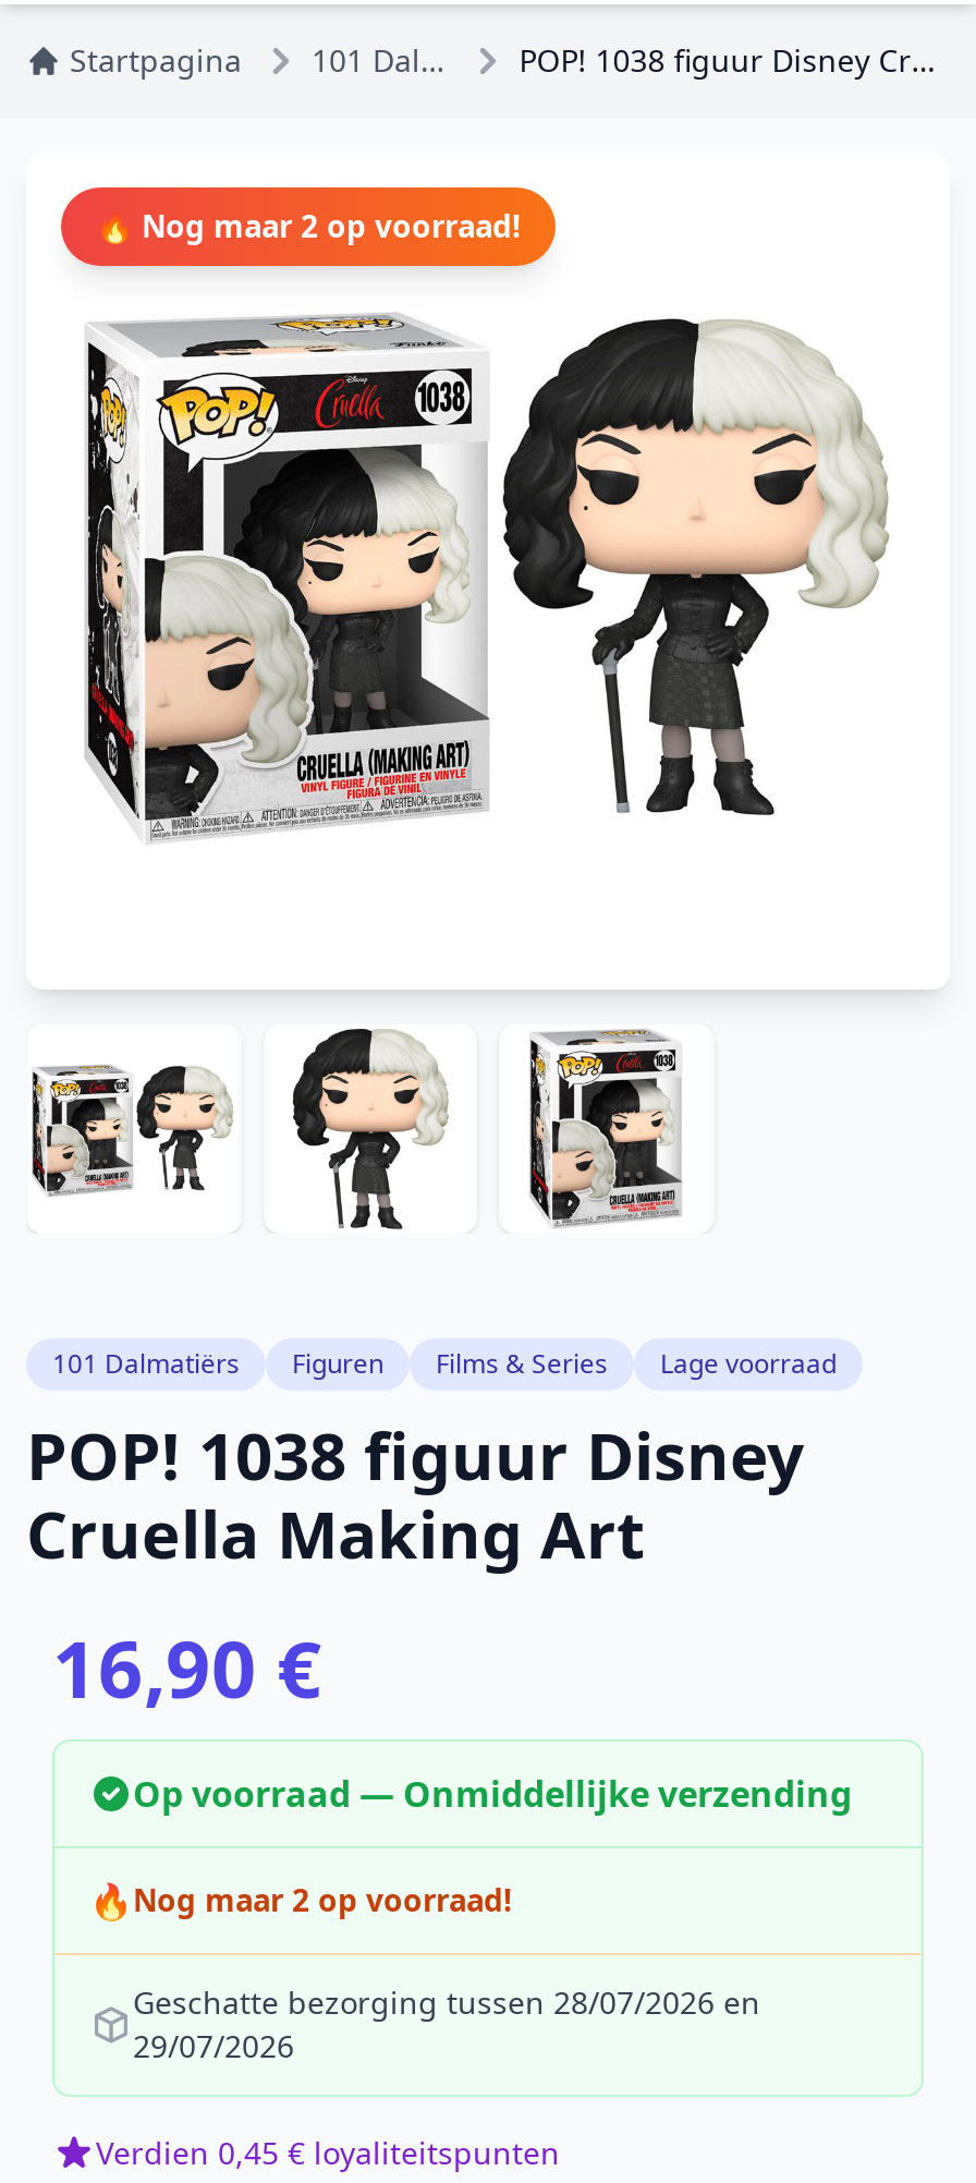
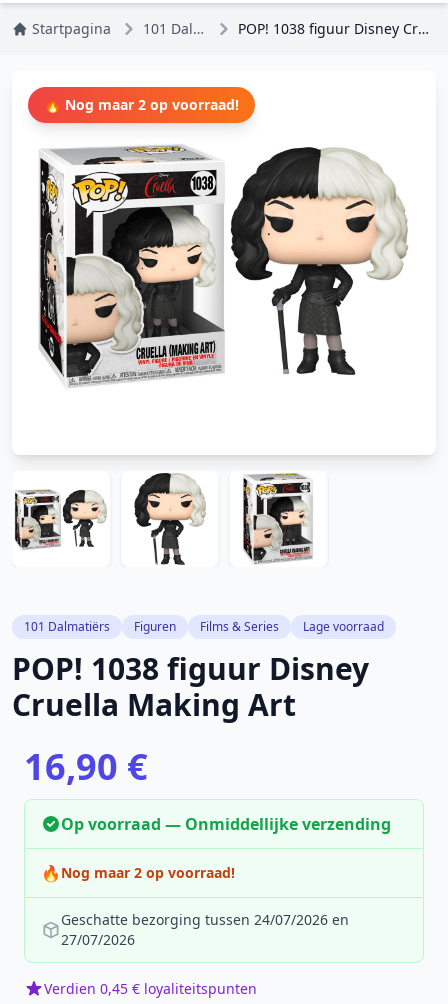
- Geschatte bezorging tussen 28/07/2026 en
+ Geschatte bezorging tussen 24/07/2026 en

- 29/07/2026
+ 27/07/2026
